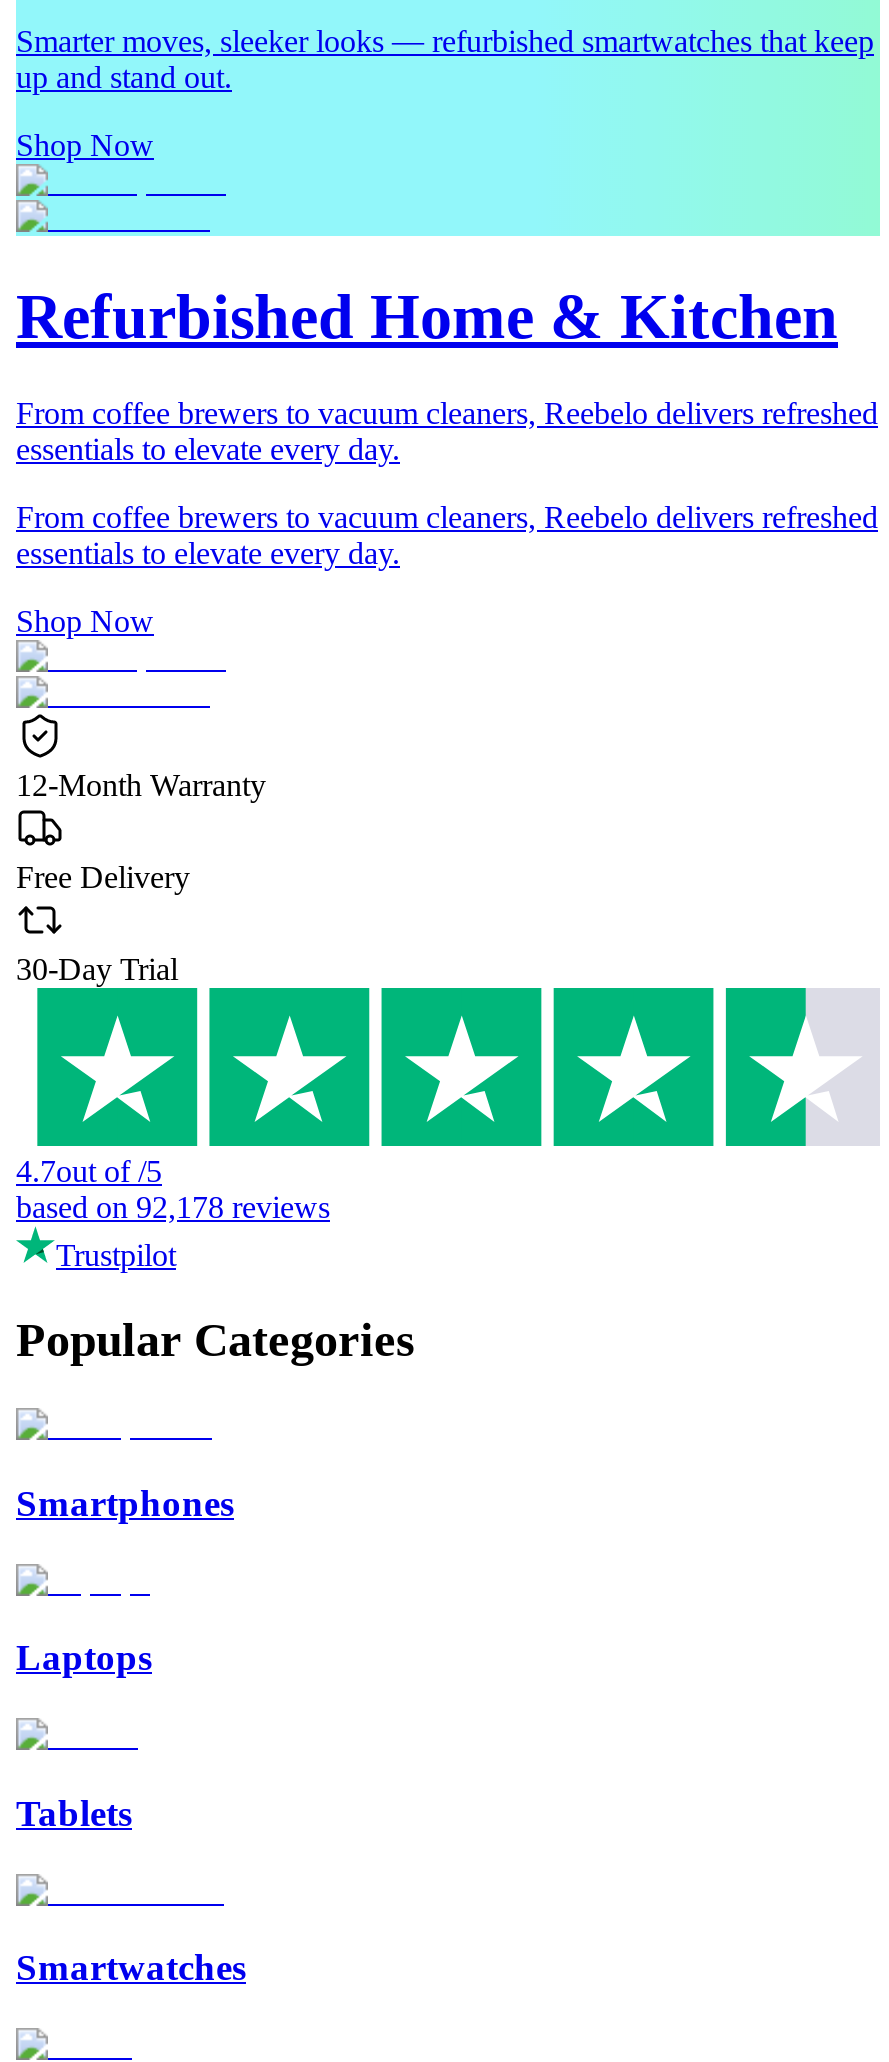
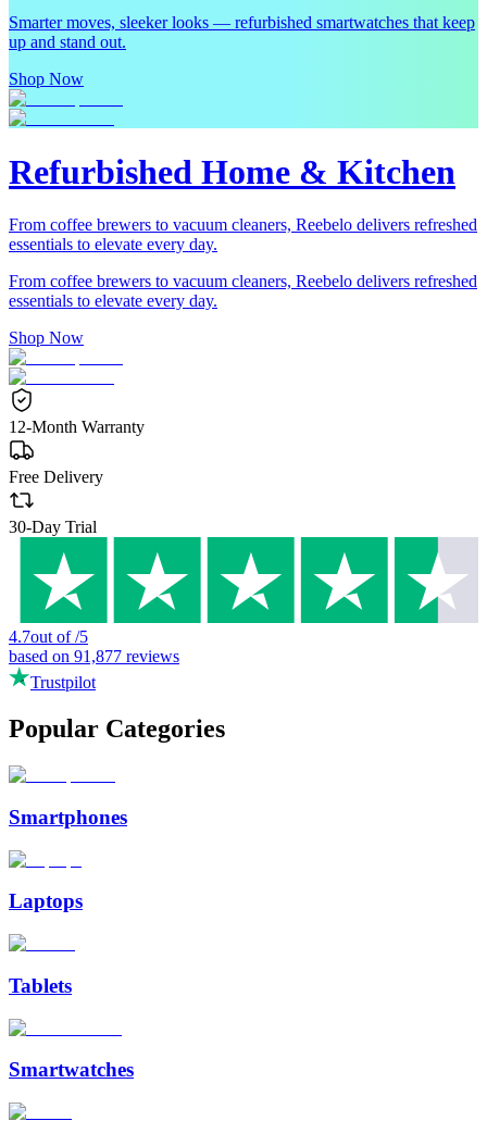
- based on 92,178 reviews
+ based on 91,877 reviews
